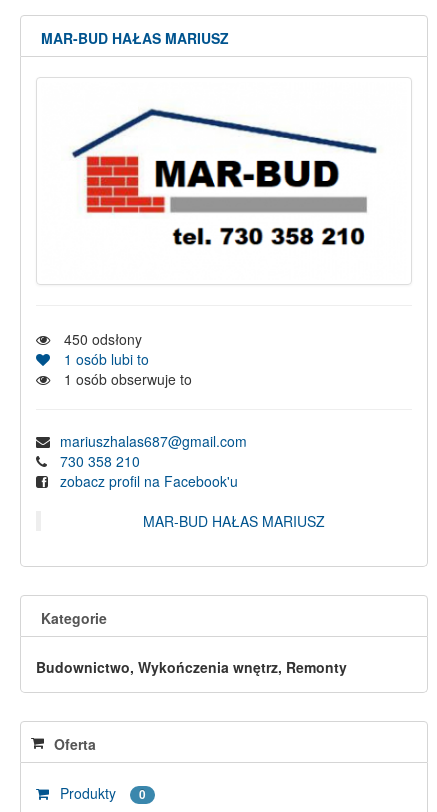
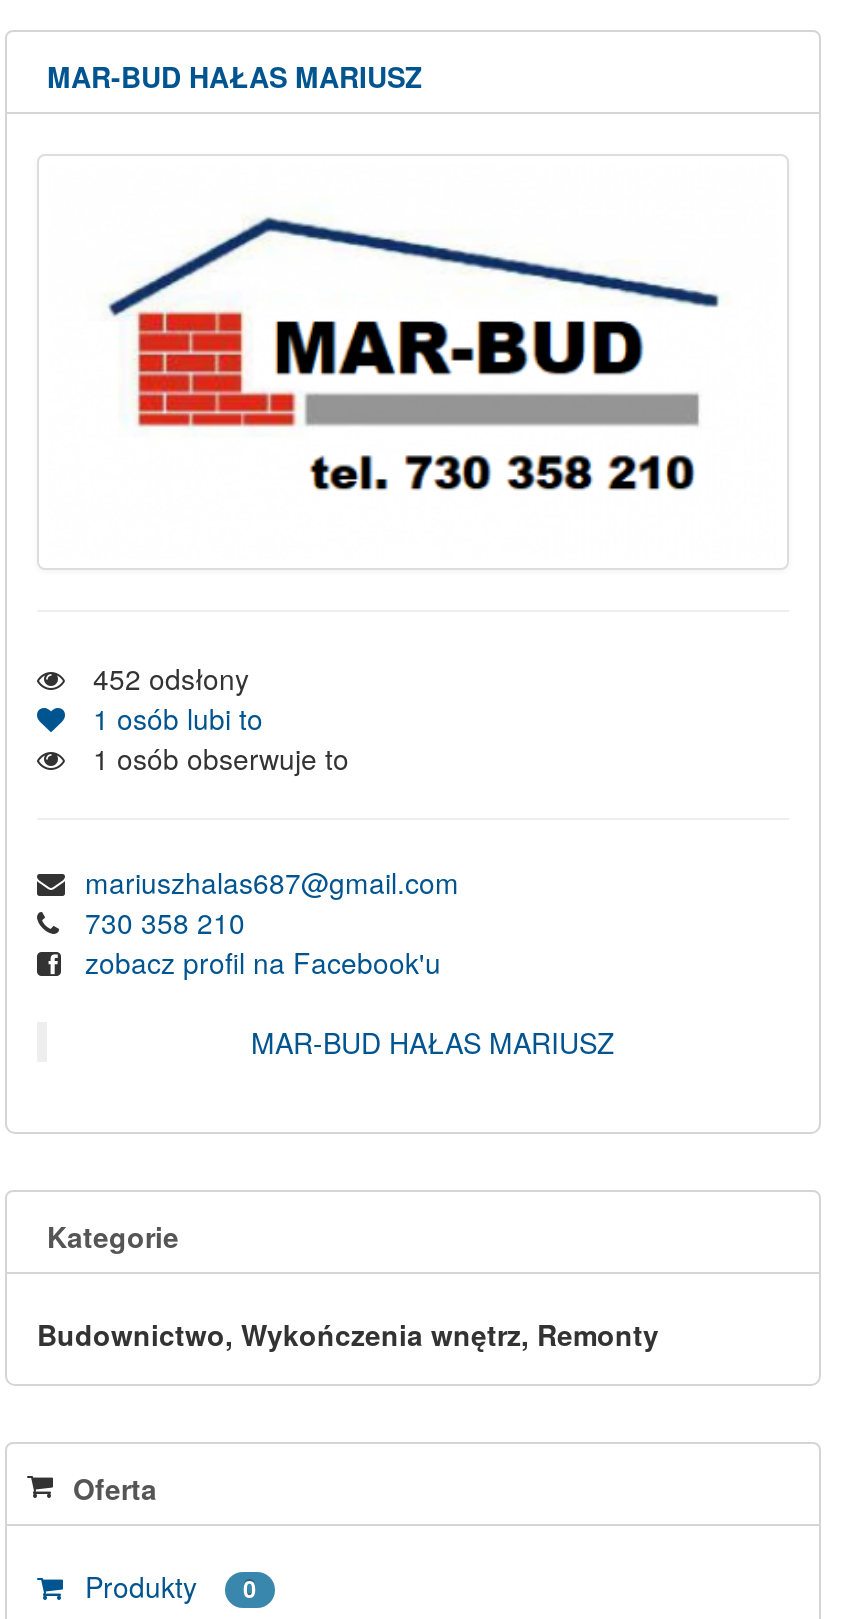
- 450 odsłony
+ 452 odsłony
